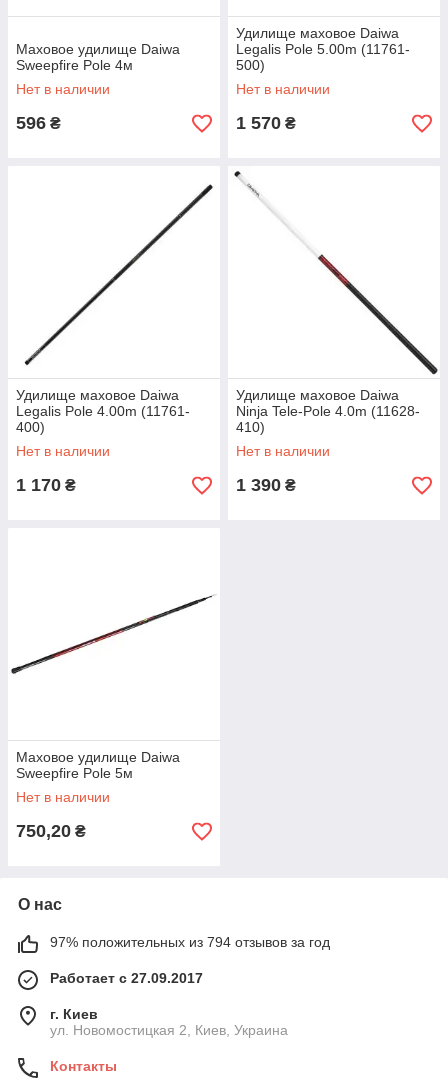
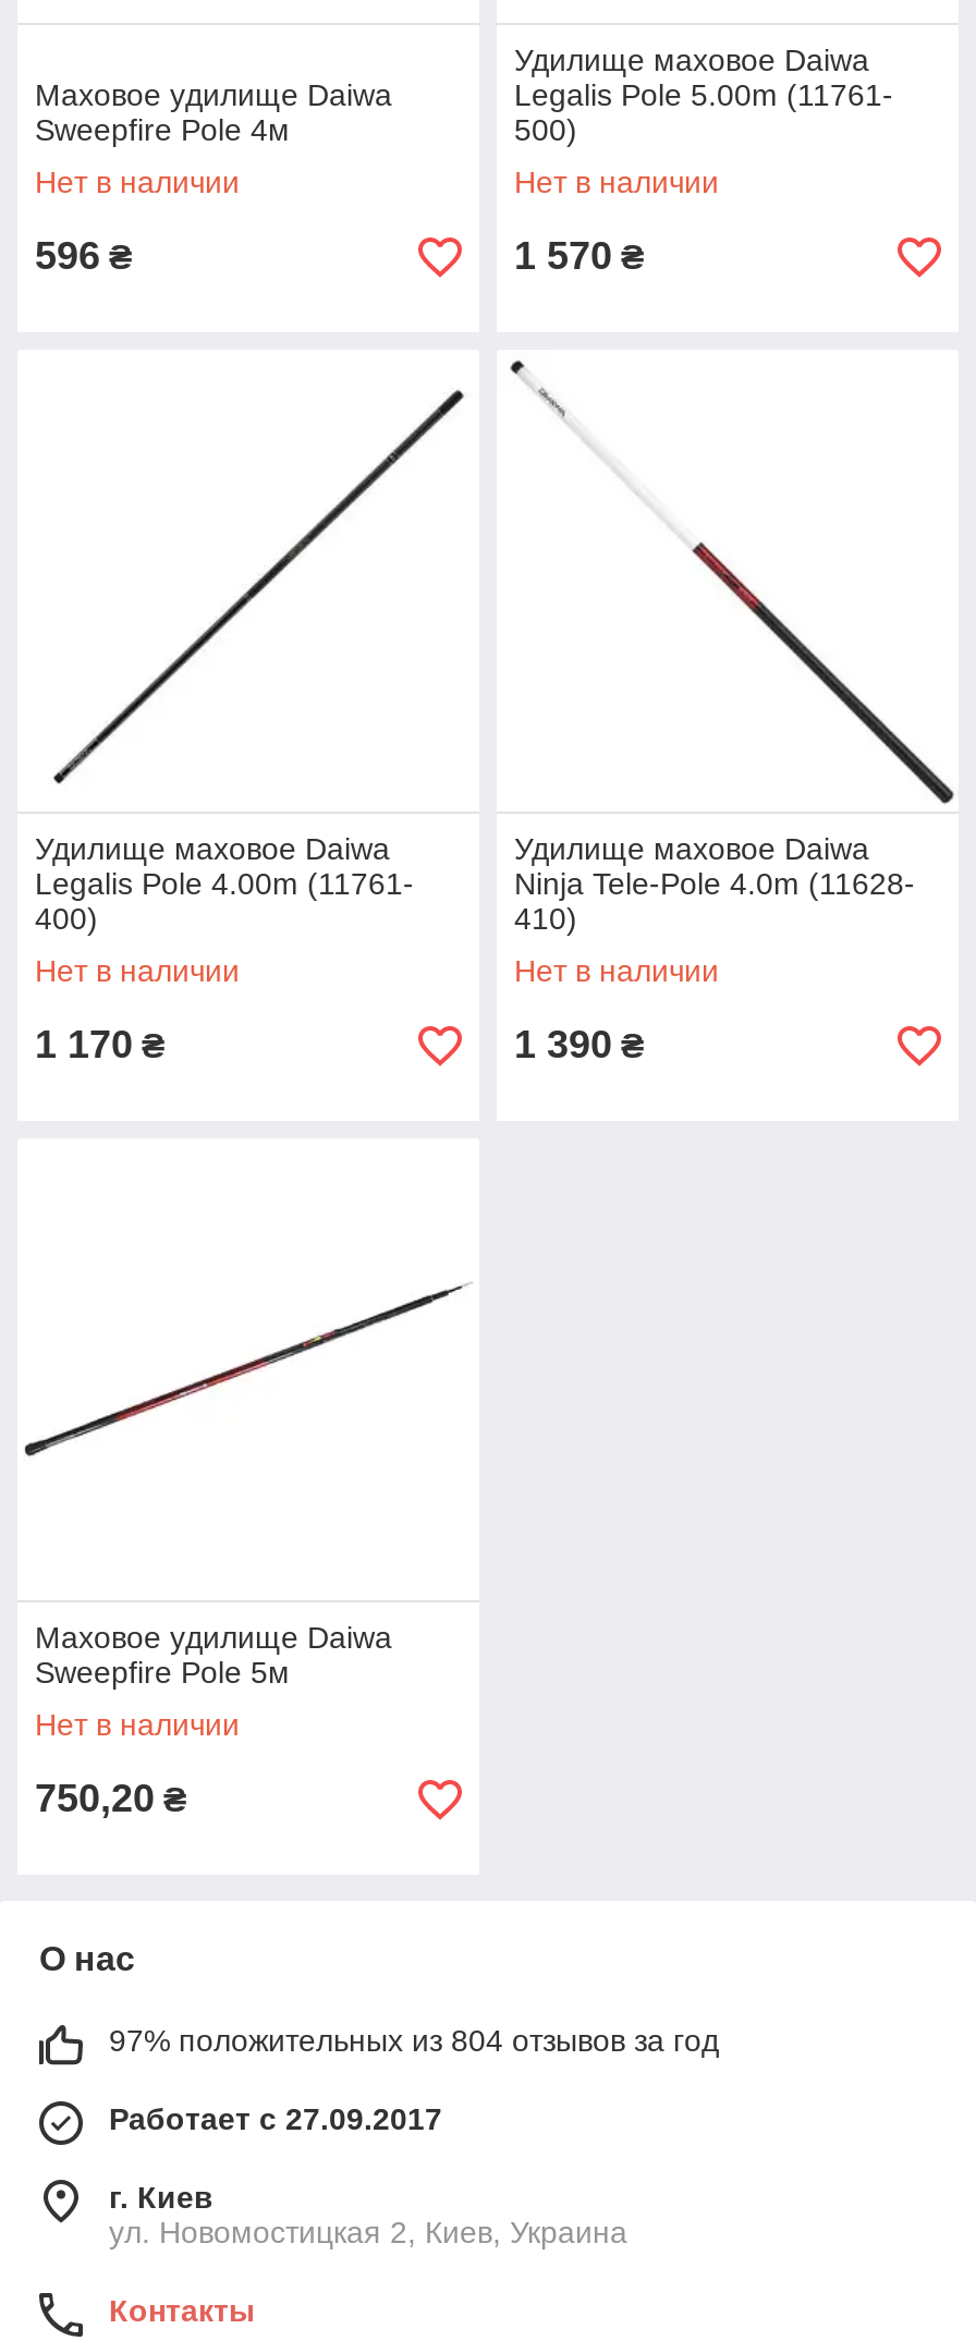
- 97% положительных из 794 отзывов за год
+ 97% положительных из 804 отзывов за год
